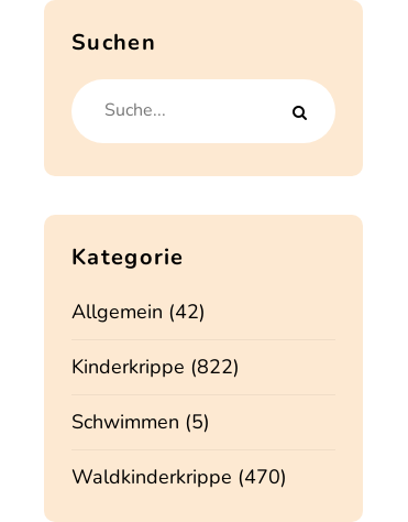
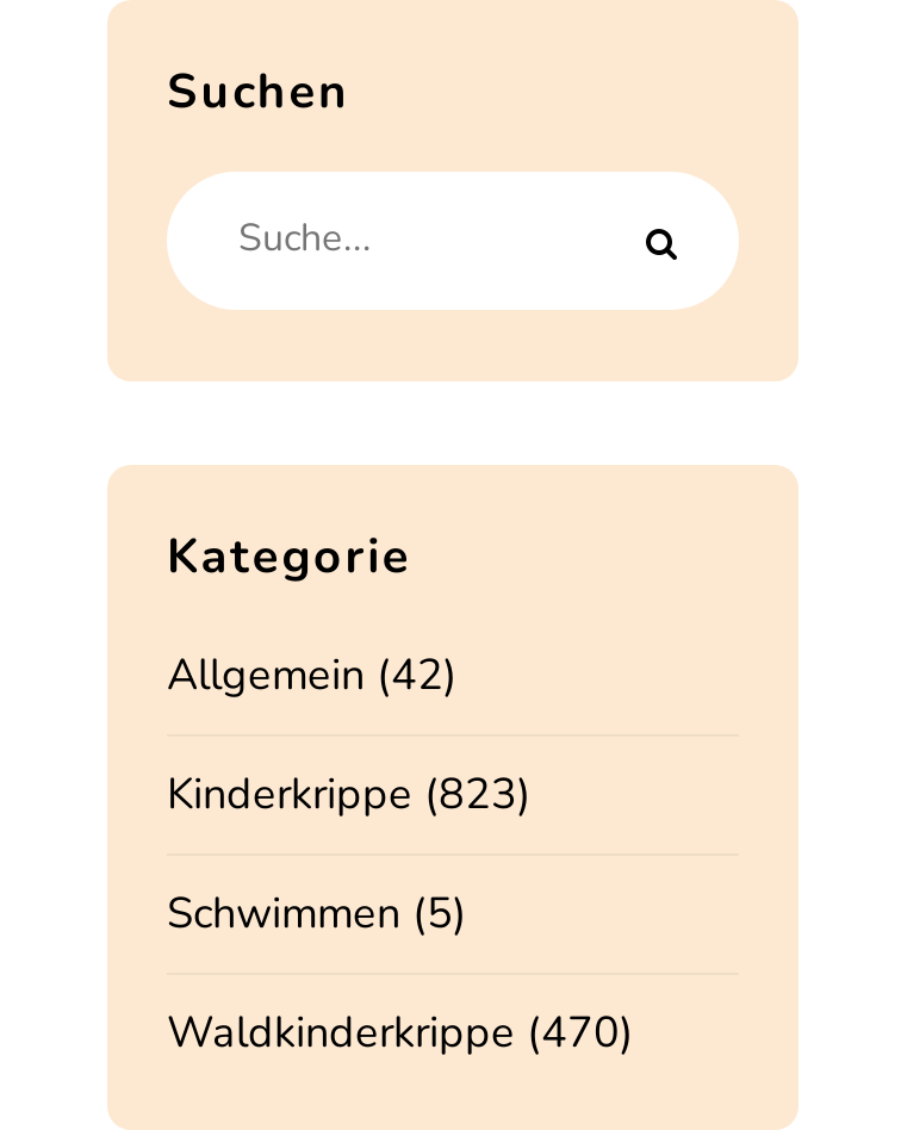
- Kinderkrippe (822)
+ Kinderkrippe (823)
